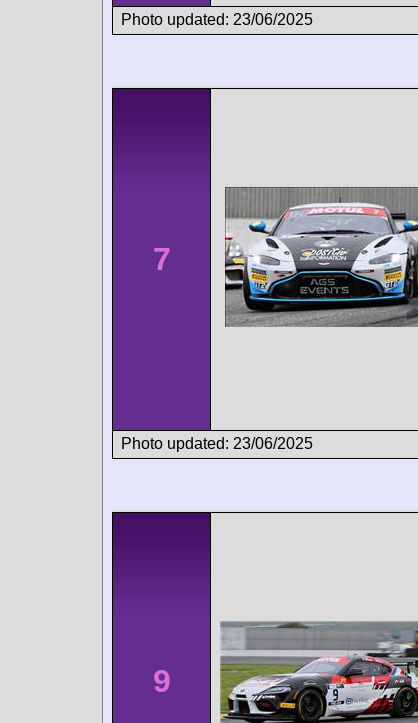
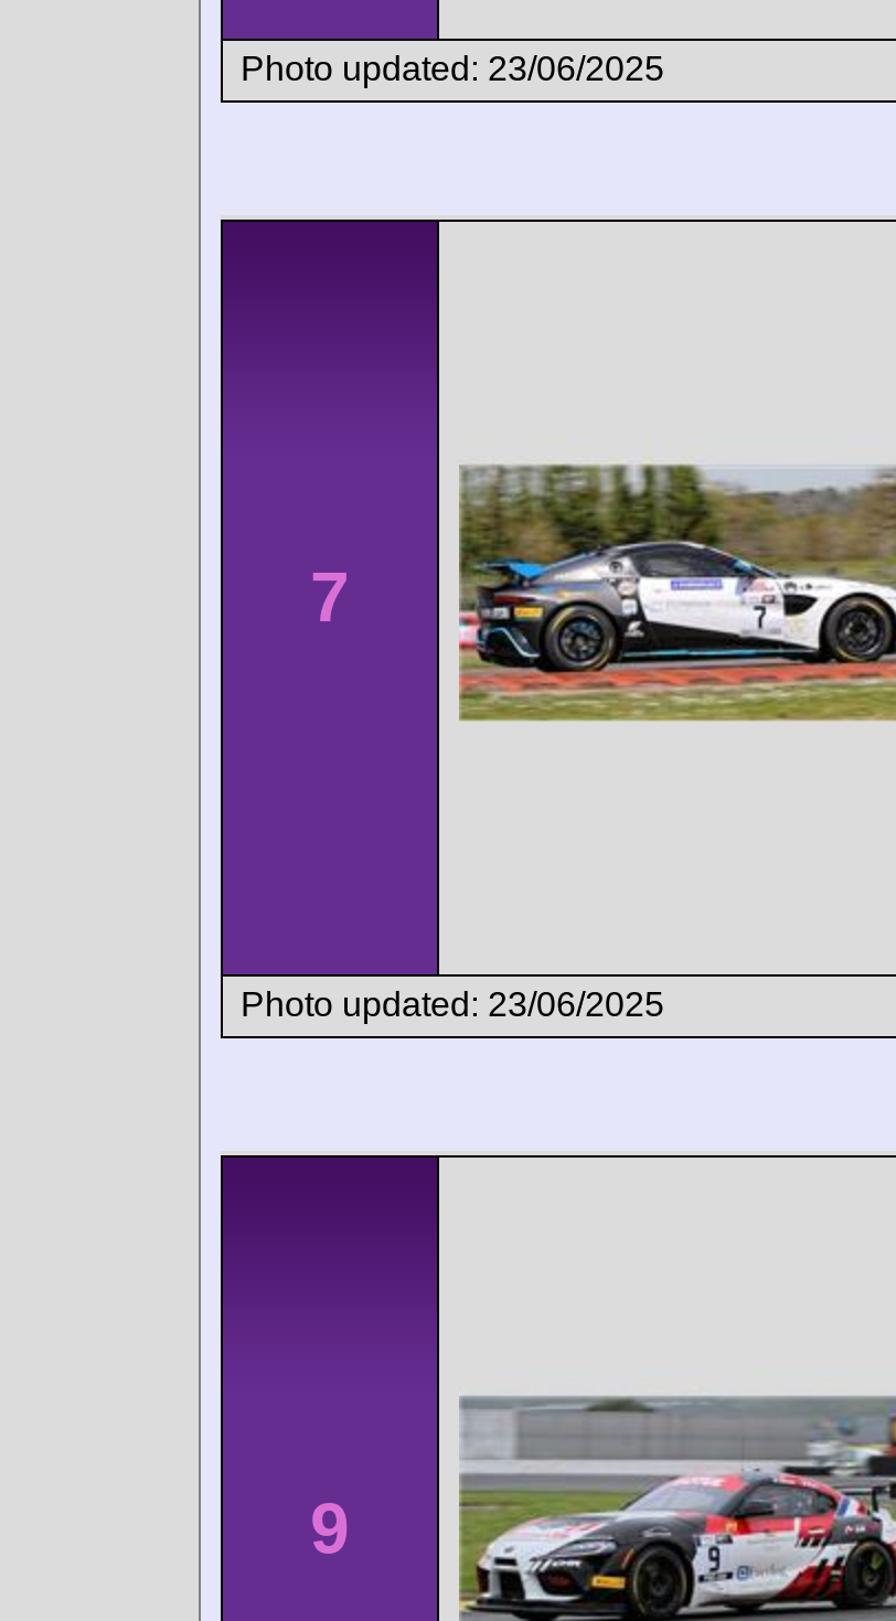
- [image]
+ [image]
